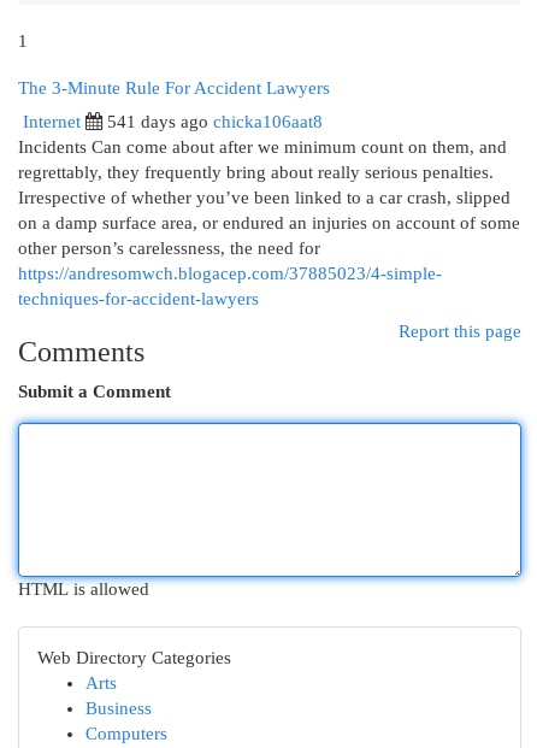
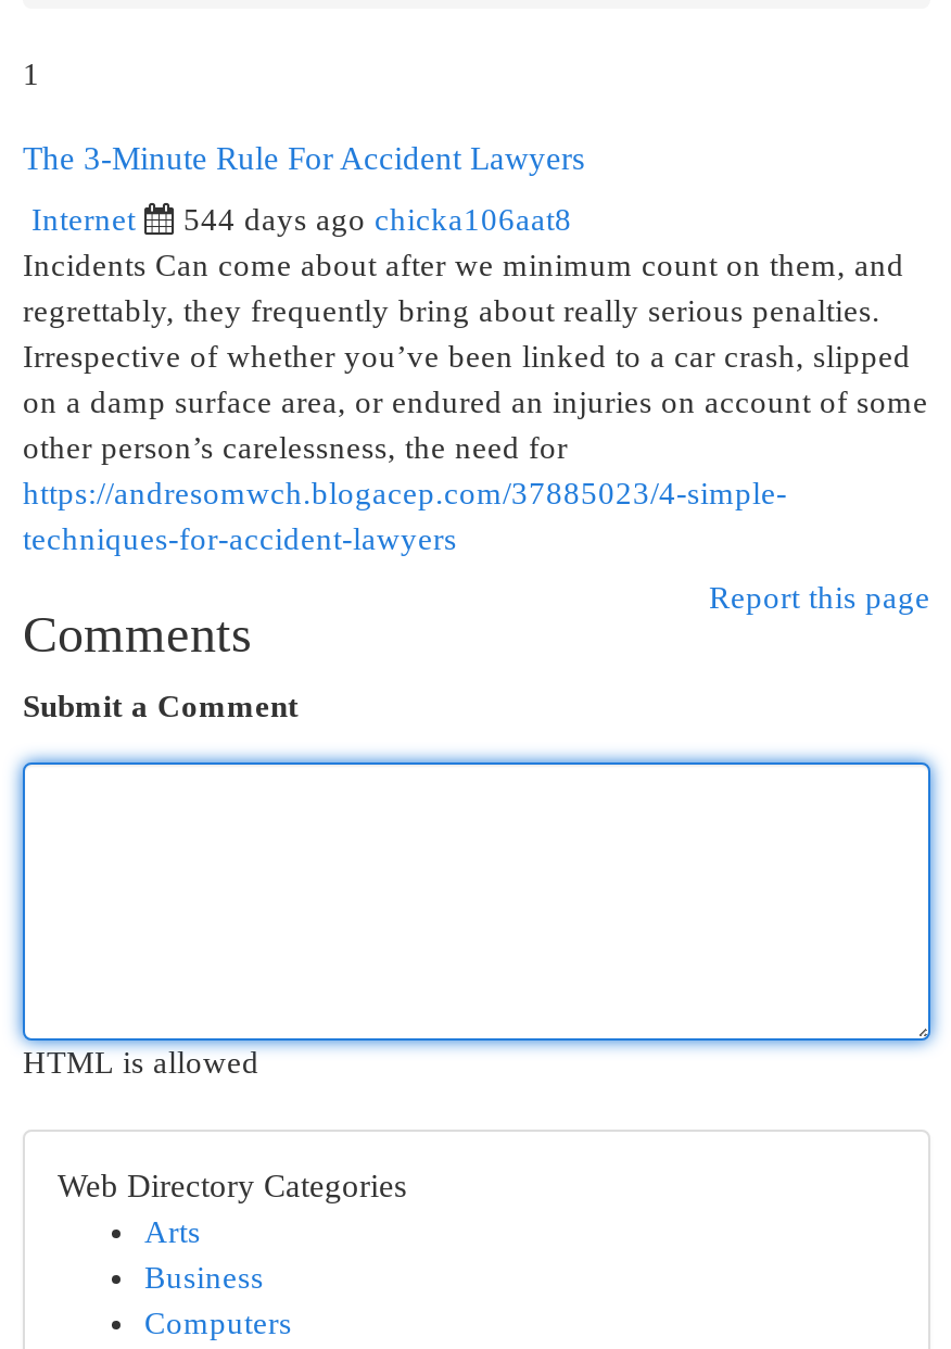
- 541 days ago chicka106aat8
+ 544 days ago chicka106aat8
